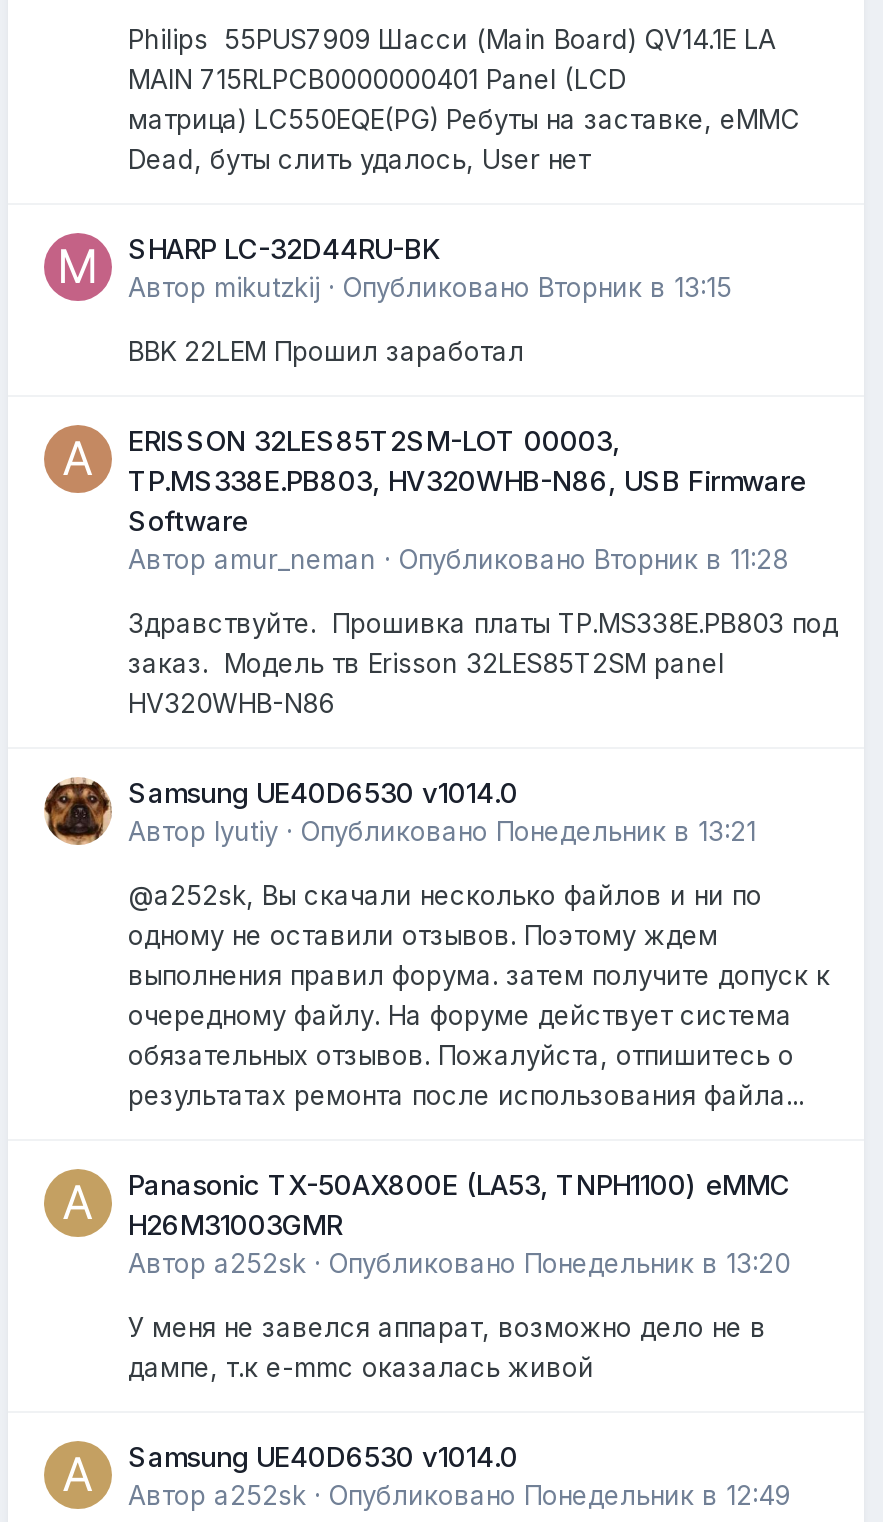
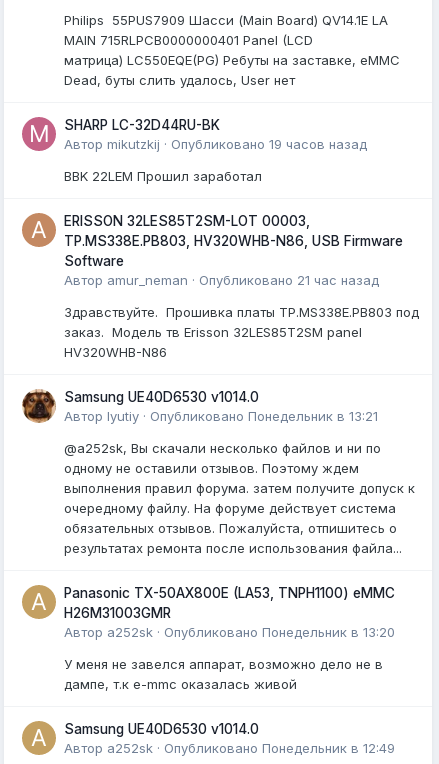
- Автор mikutzkij · Опубликовано Вторник в 13:15
+ Автор mikutzkij · Опубликовано 19 часов назад

- Автор amur_neman · Опубликовано Вторник в 11:28
+ Автор amur_neman · Опубликовано 21 час назад
